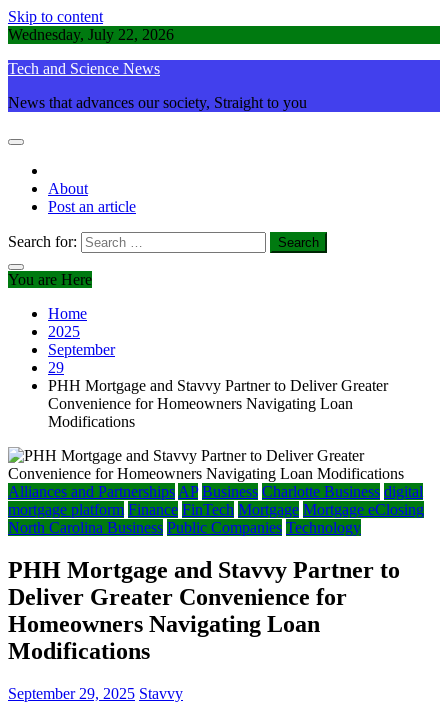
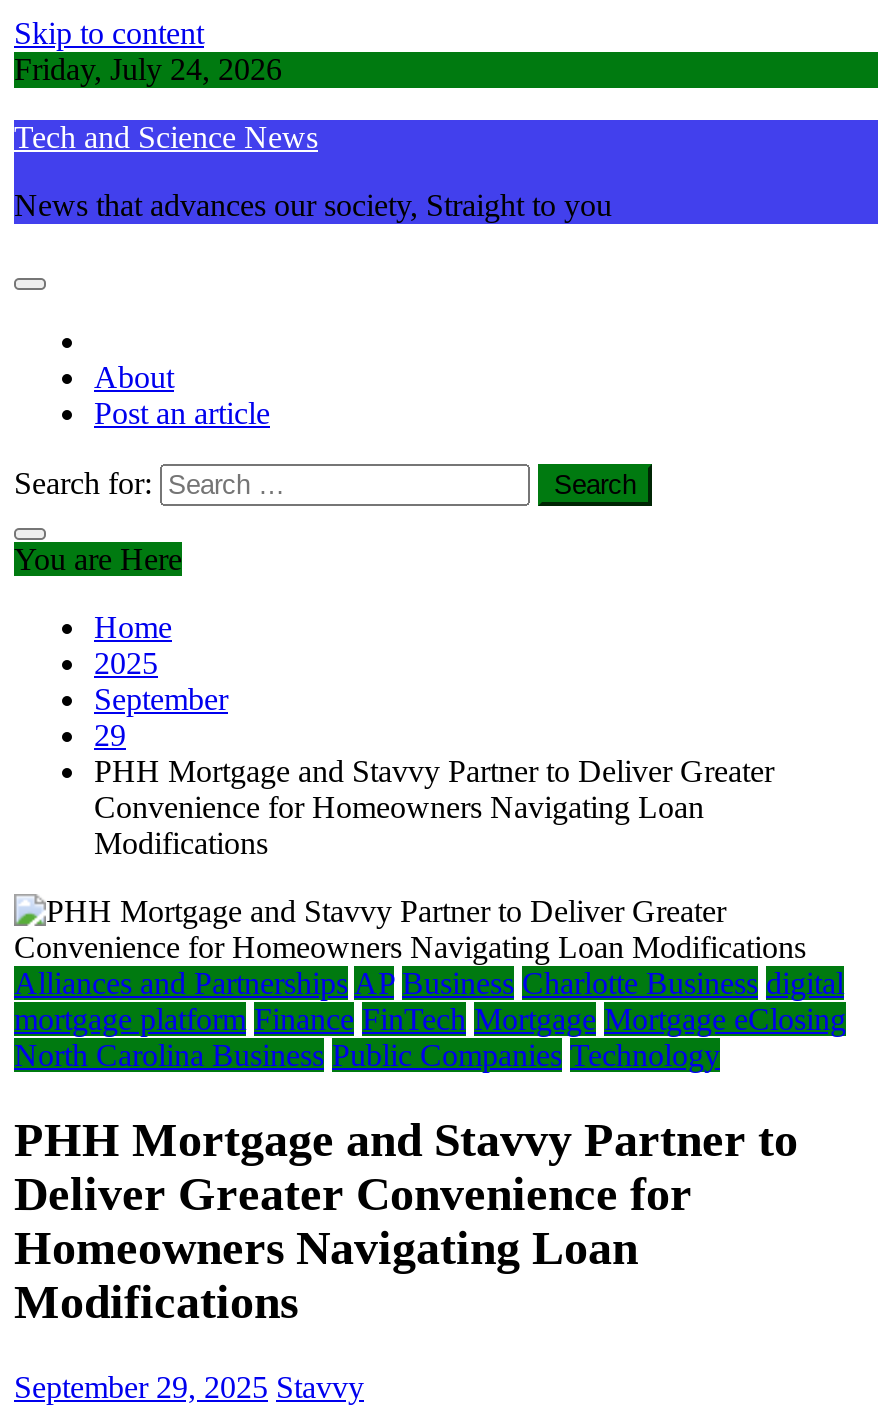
- Wednesday, July 22, 2026
+ Friday, July 24, 2026
